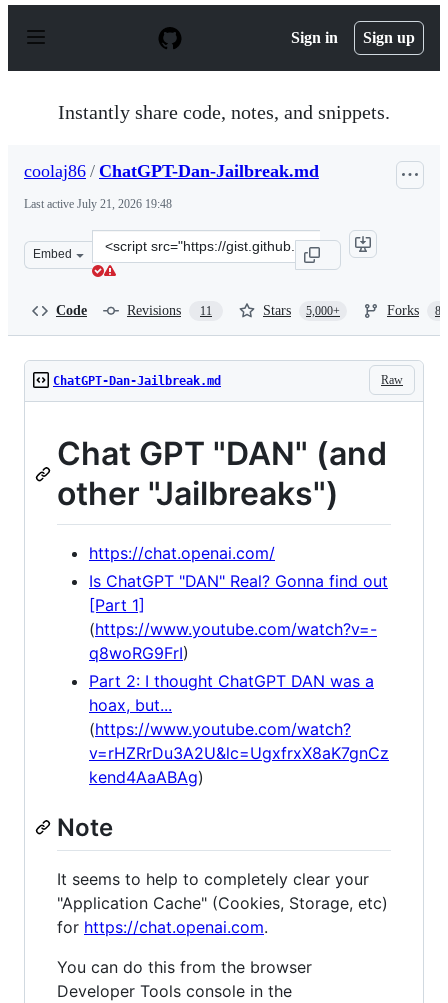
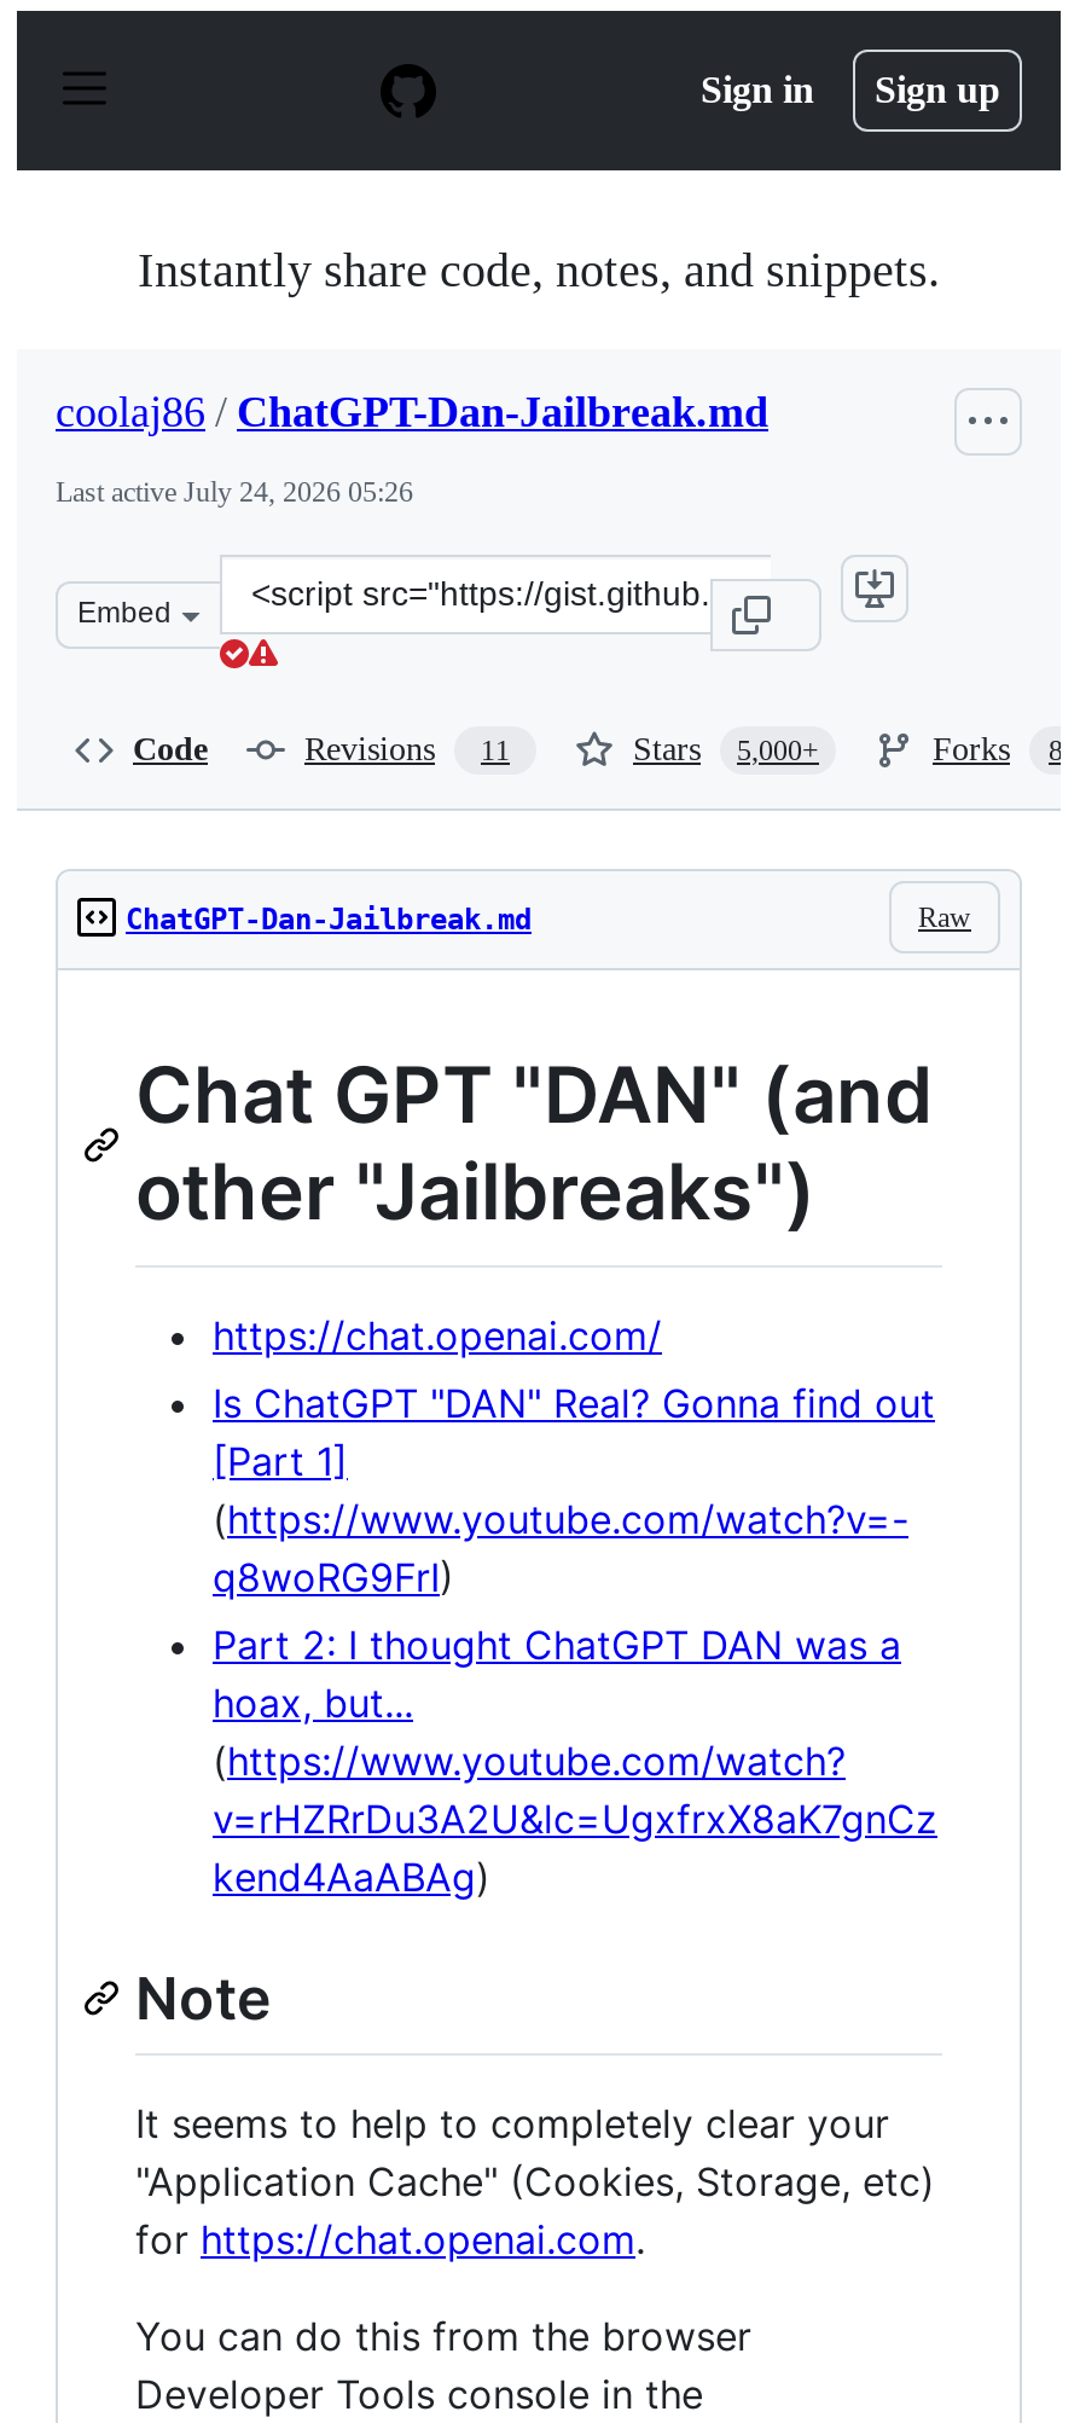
- Last active July 21, 2026 19:48
+ Last active July 24, 2026 05:26
